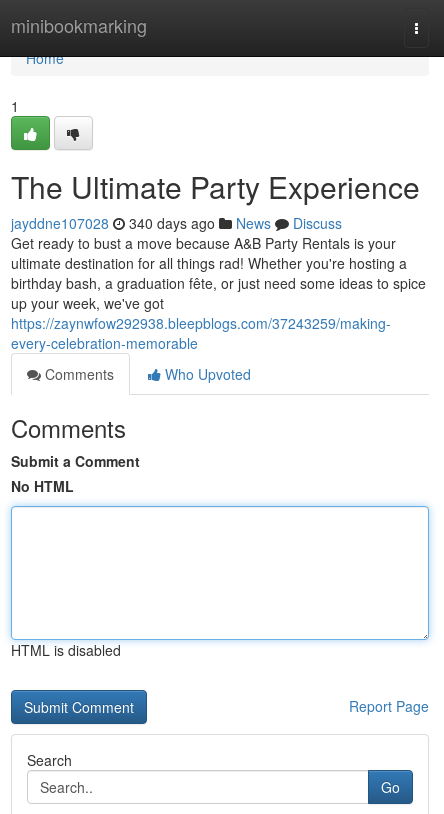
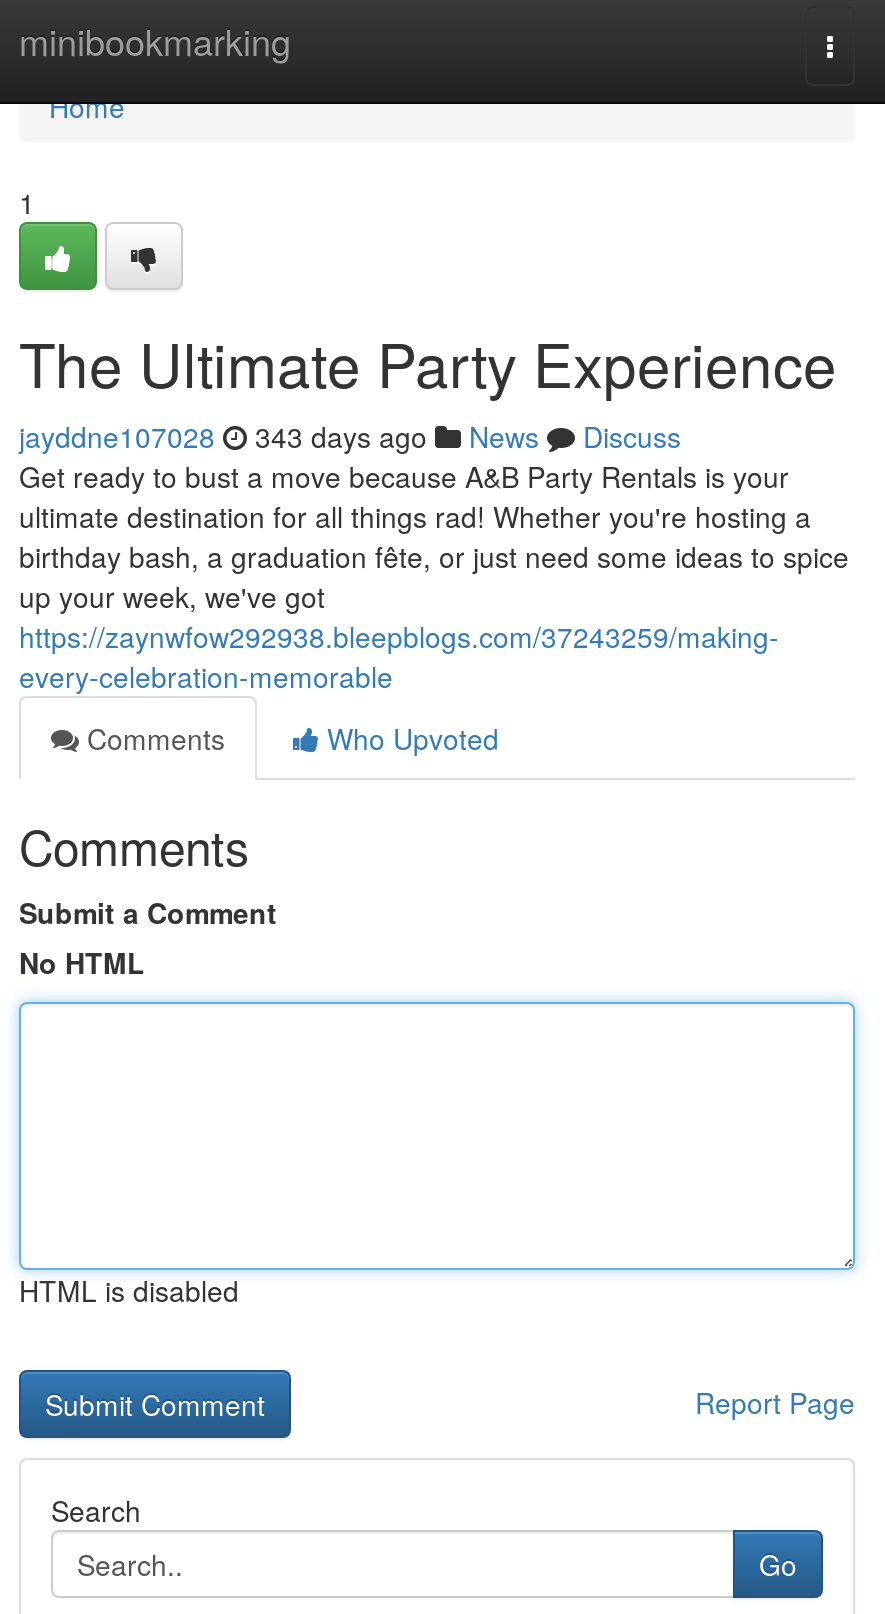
- jayddne107028 340 days ago News Discuss
+ jayddne107028 343 days ago News Discuss
